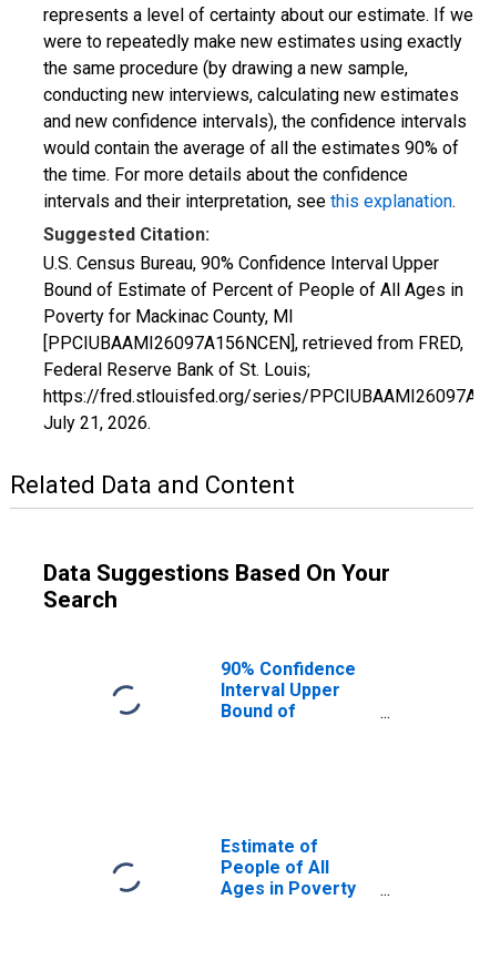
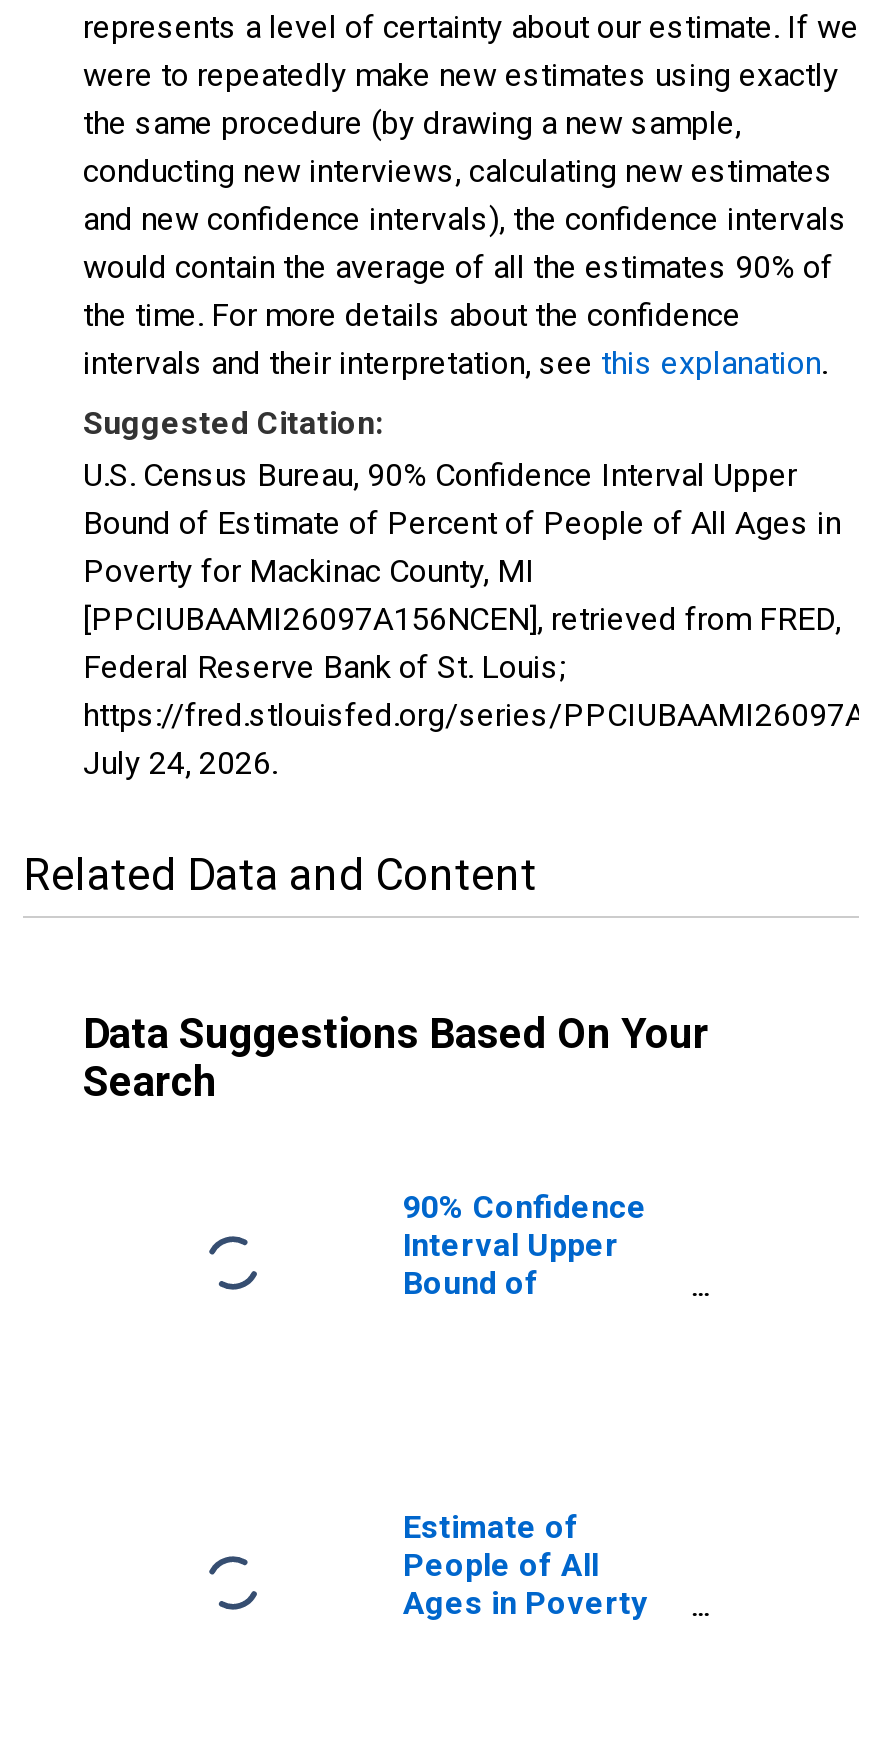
- July 21, 2026.
+ July 24, 2026.
